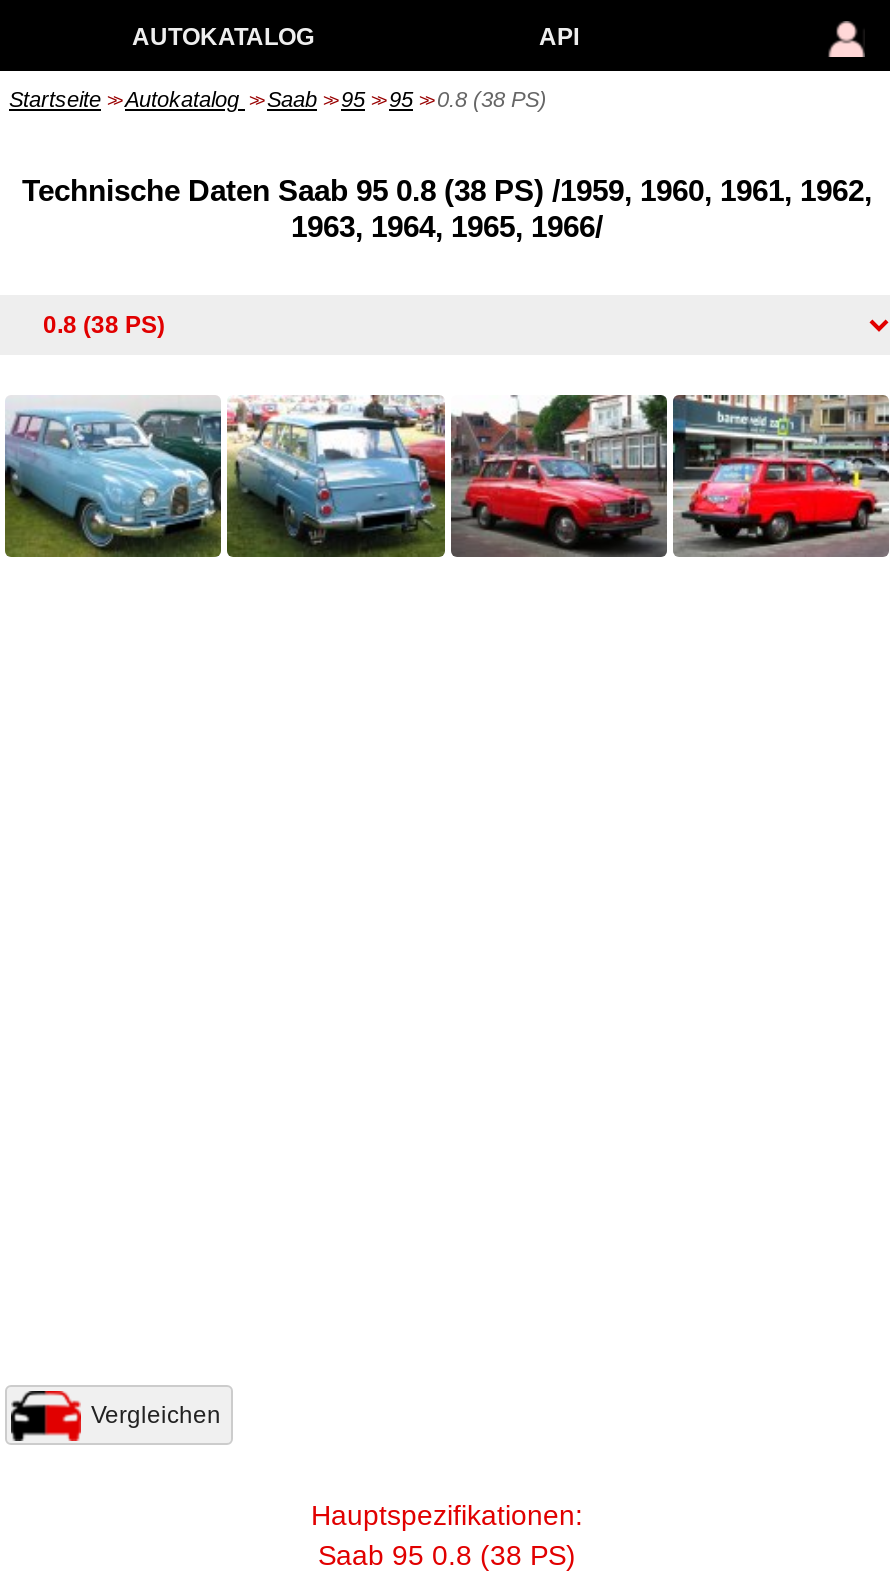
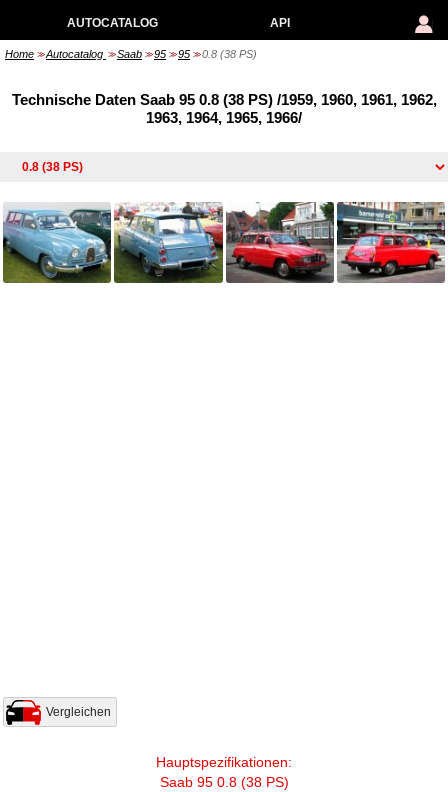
- AUTOKATALOG
+ AUTOCATALOG

- Startseite >> Autokatalog >> Saab >> 95 >> 95 >> 0.8 (38 PS)
+ Home >> Autocatalog >> Saab >> 95 >> 95 >> 0.8 (38 PS)
